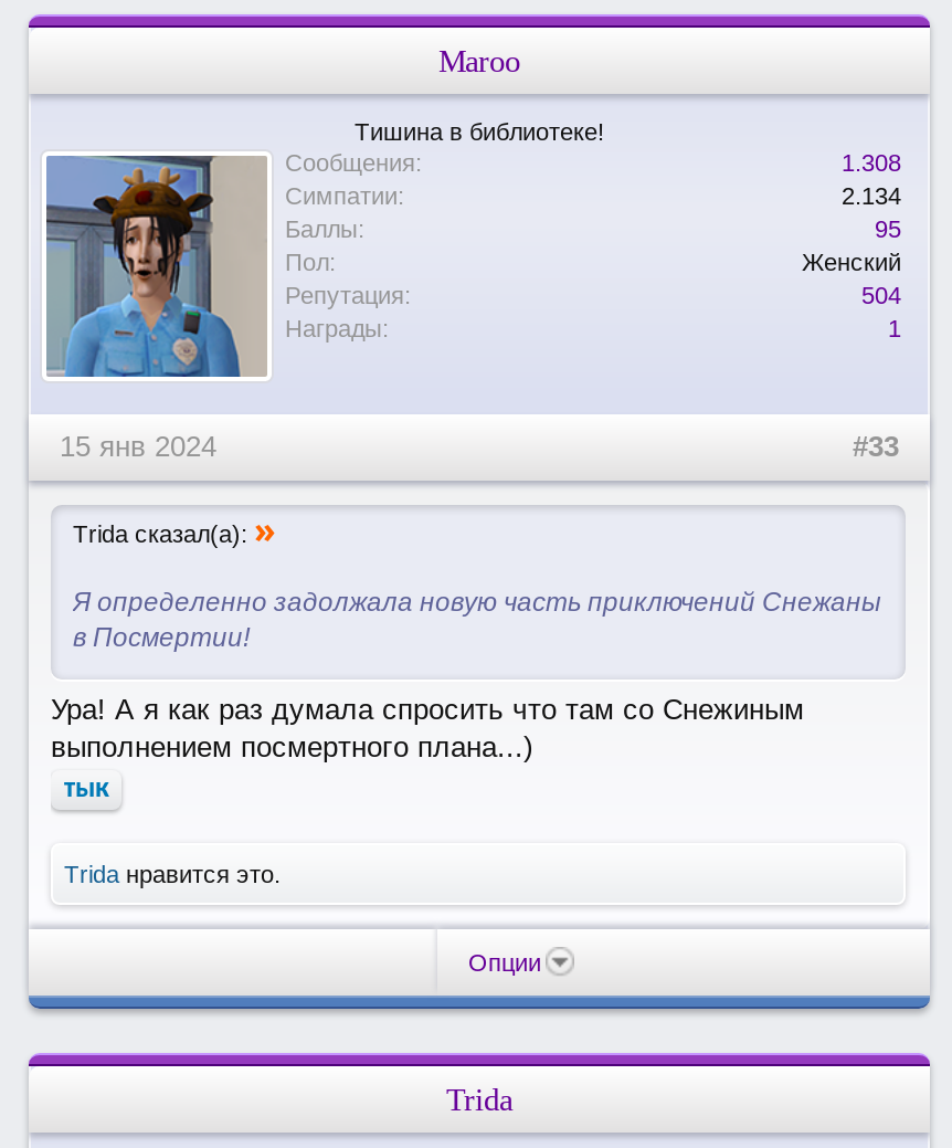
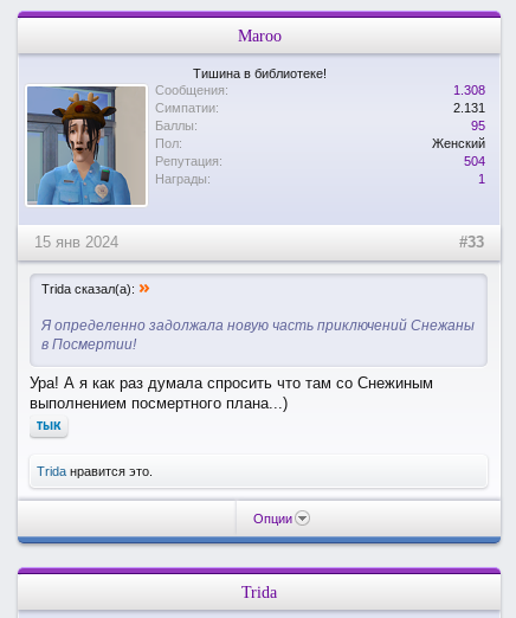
- 2.134
+ 2.131
